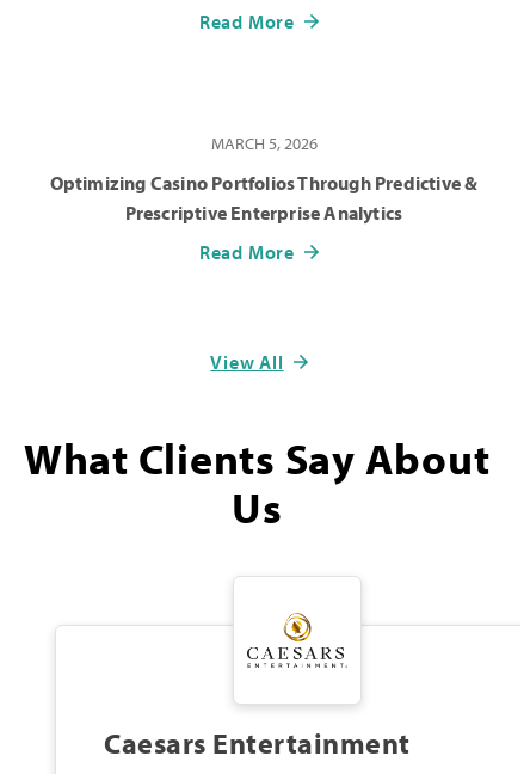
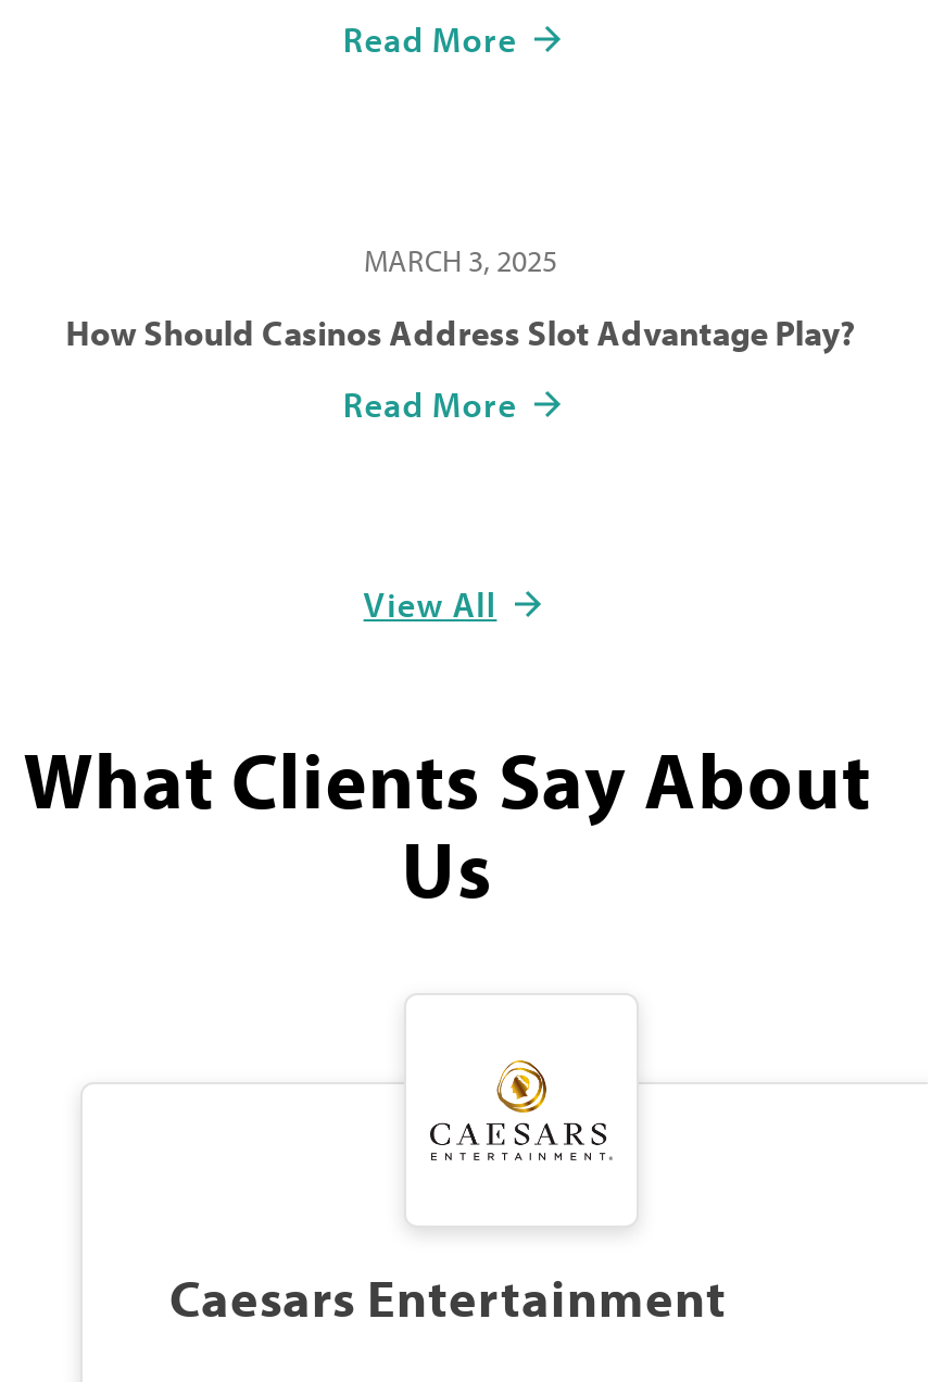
- MARCH 5, 2026
+ MARCH 3, 2025

- Optimizing Casino Portfolios Through Predictive &
- Prescriptive Enterprise Analytics
+ How Should Casinos Address Slot Advantage Play?
